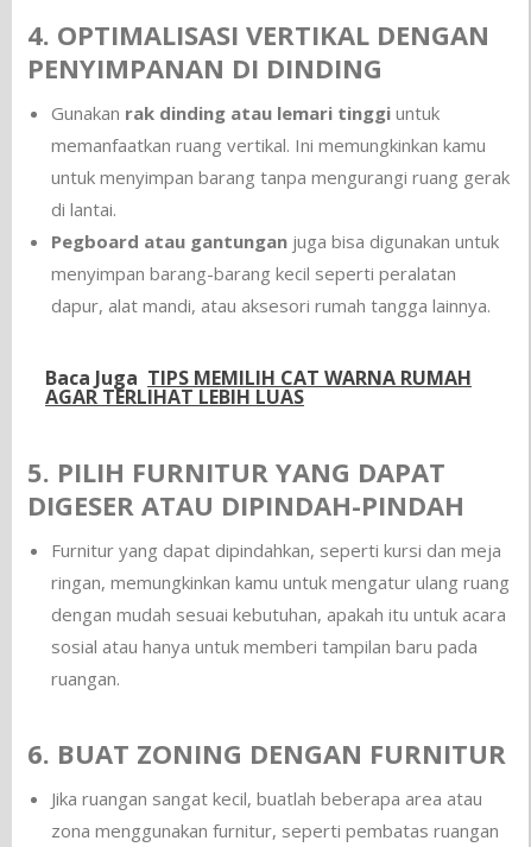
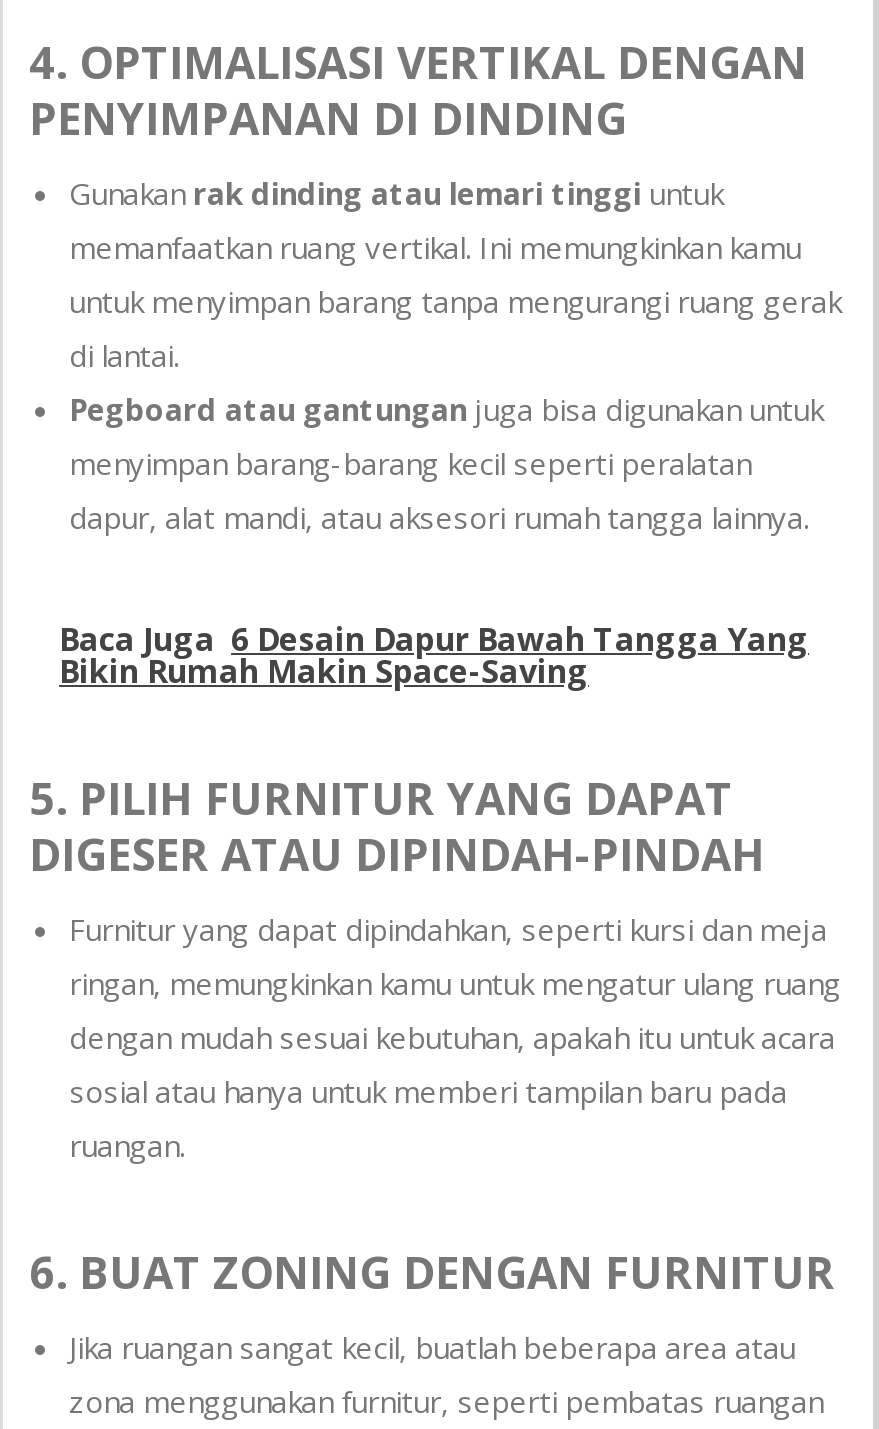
- Baca Juga TIPS MEMILIH CAT WARNA RUMAH
- AGAR TERLIHAT LEBIH LUAS
+ Baca Juga 6 Desain Dapur Bawah Tangga Yang
+ Bikin Rumah Makin Space-Saving
